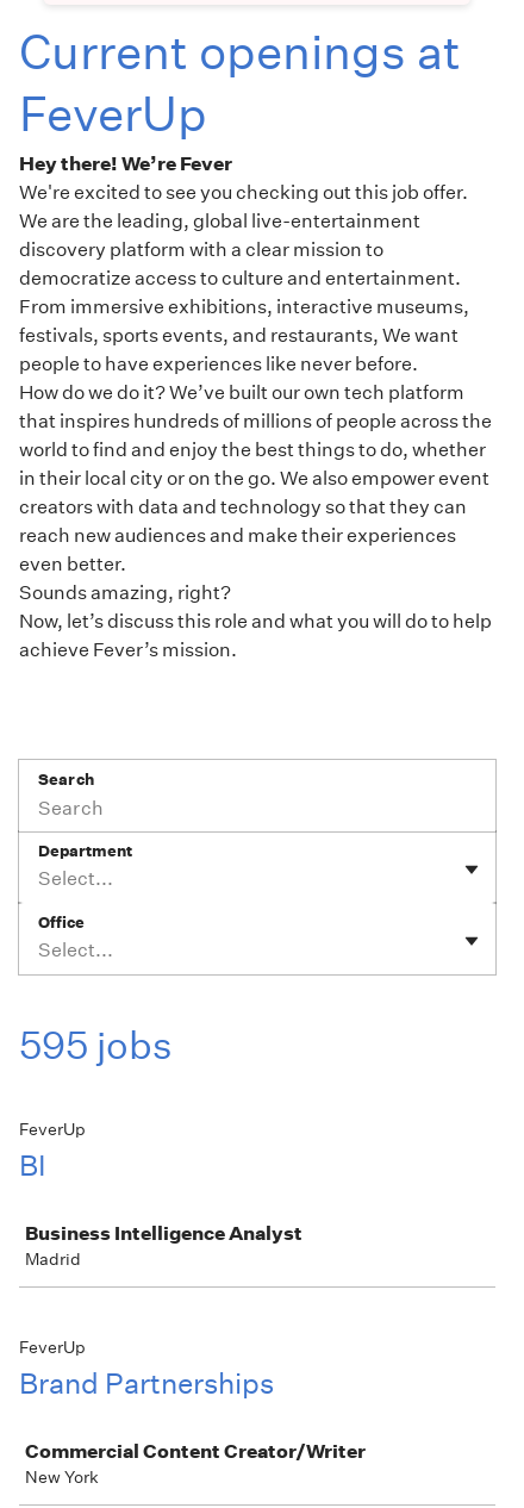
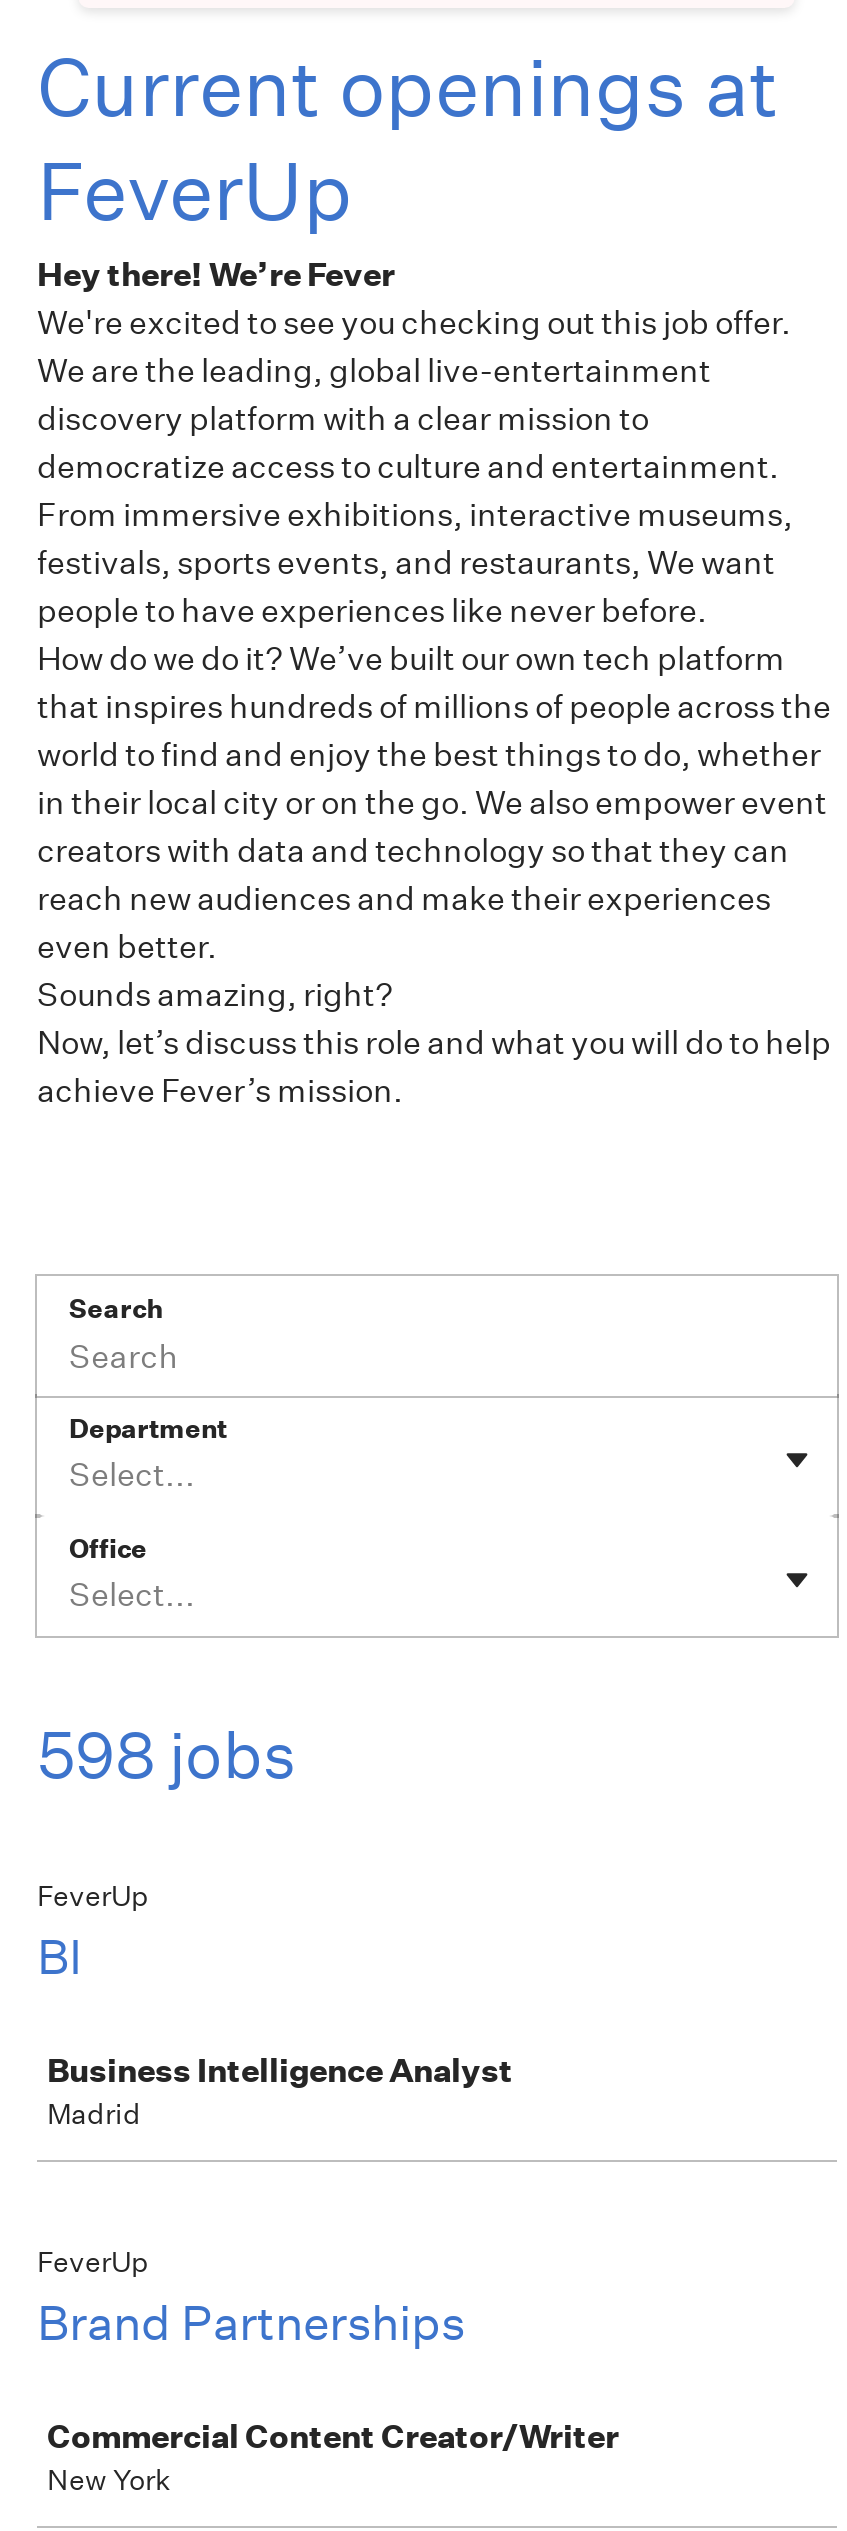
- 595 jobs
+ 598 jobs
